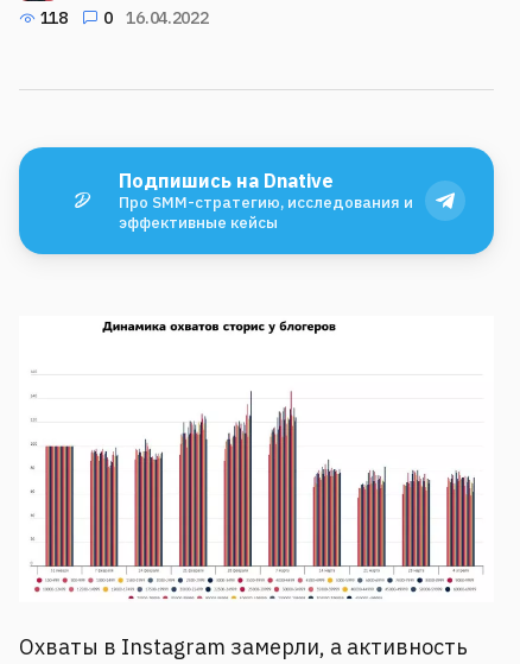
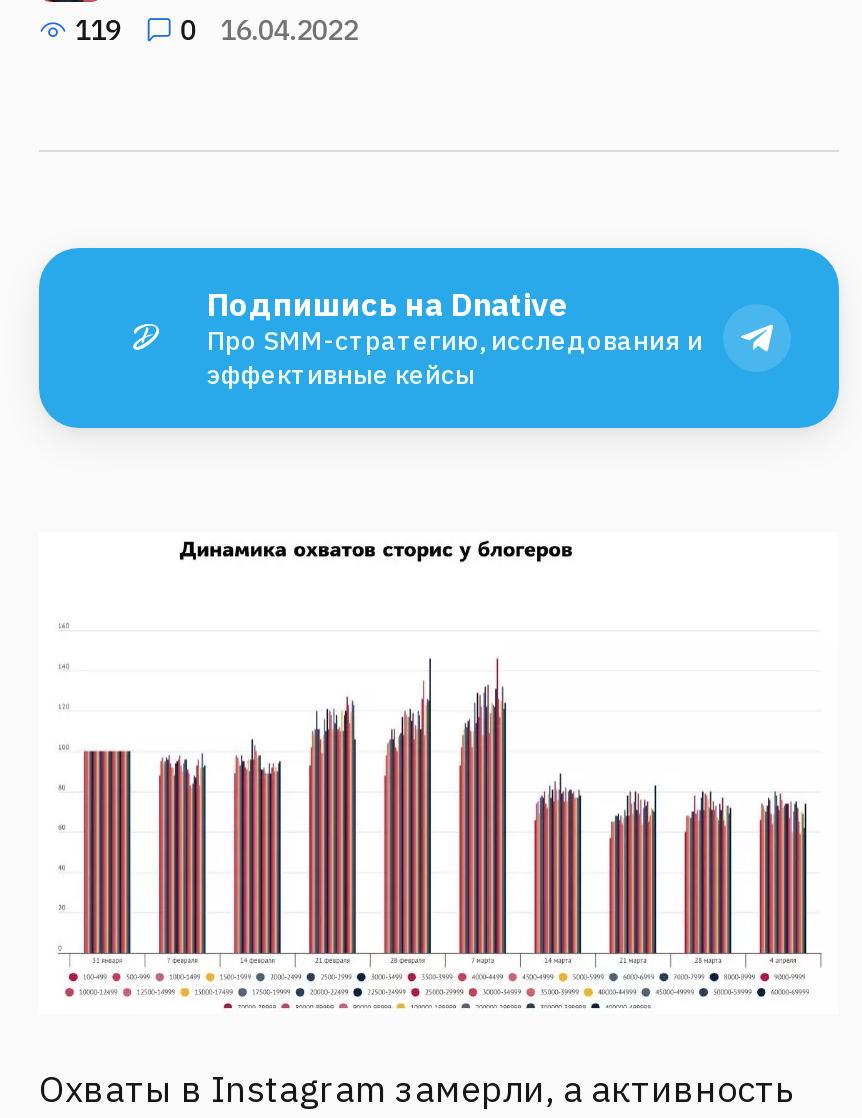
- 118 0 16.04.2022
+ 119 0 16.04.2022
